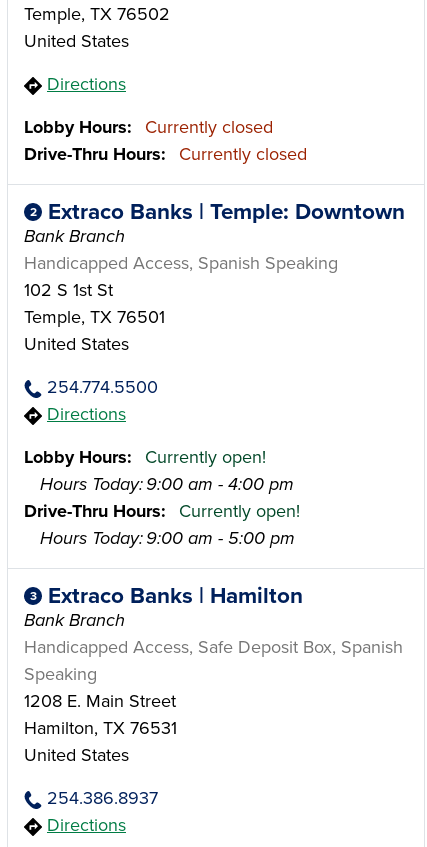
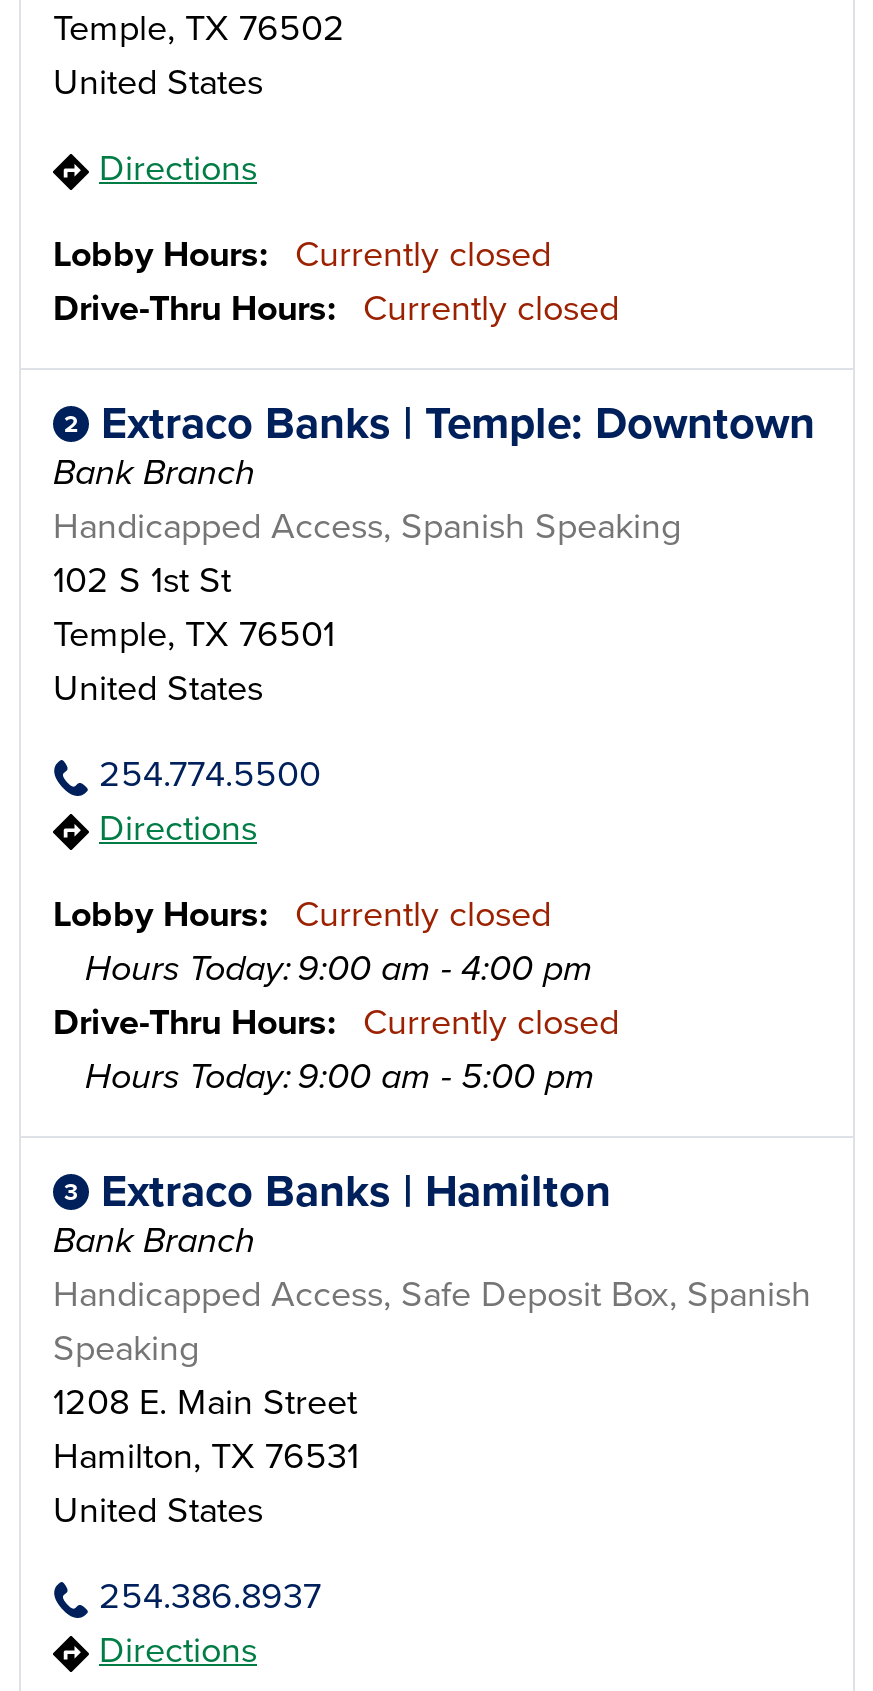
- Currently open!
+ Currently closed

- Currently open!
+ Currently closed
